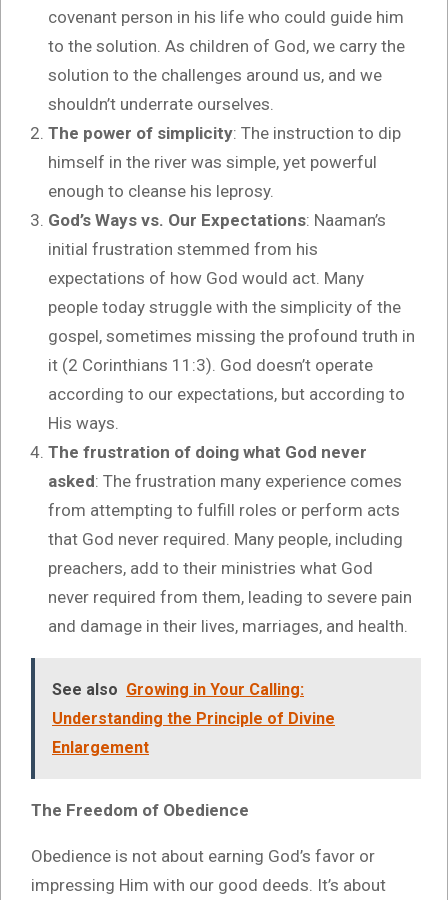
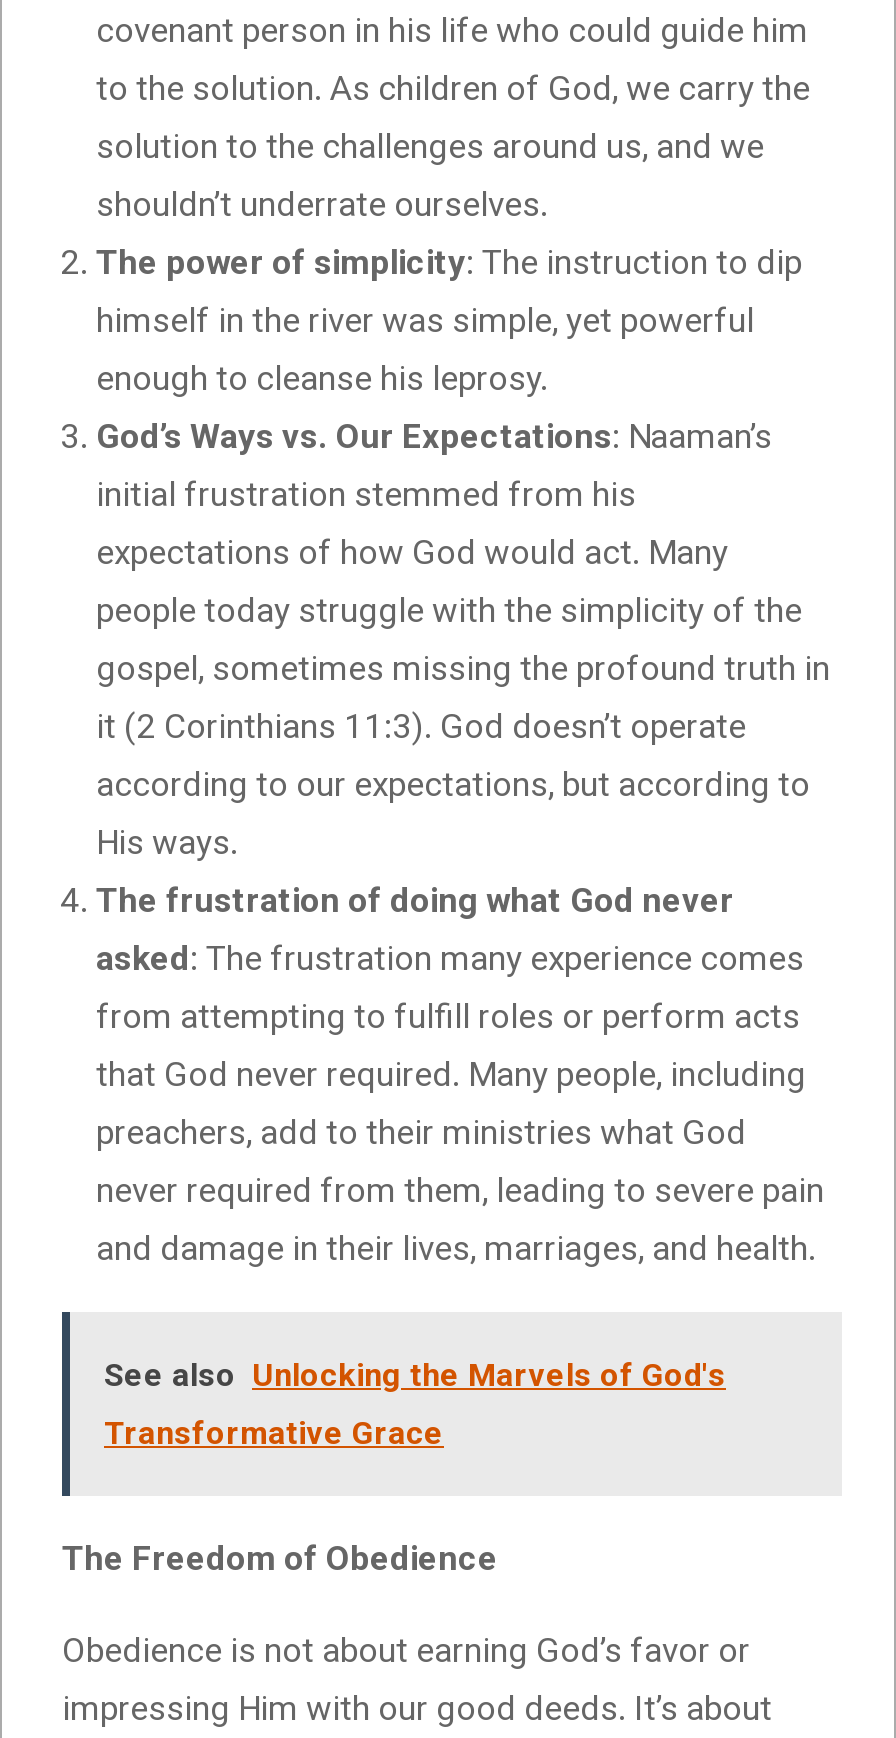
- See also Growing in Your Calling:
- Understanding the Principle of Divine
- Enlargement
+ See also Unlocking the Marvels of God's
+ Transformative Grace
